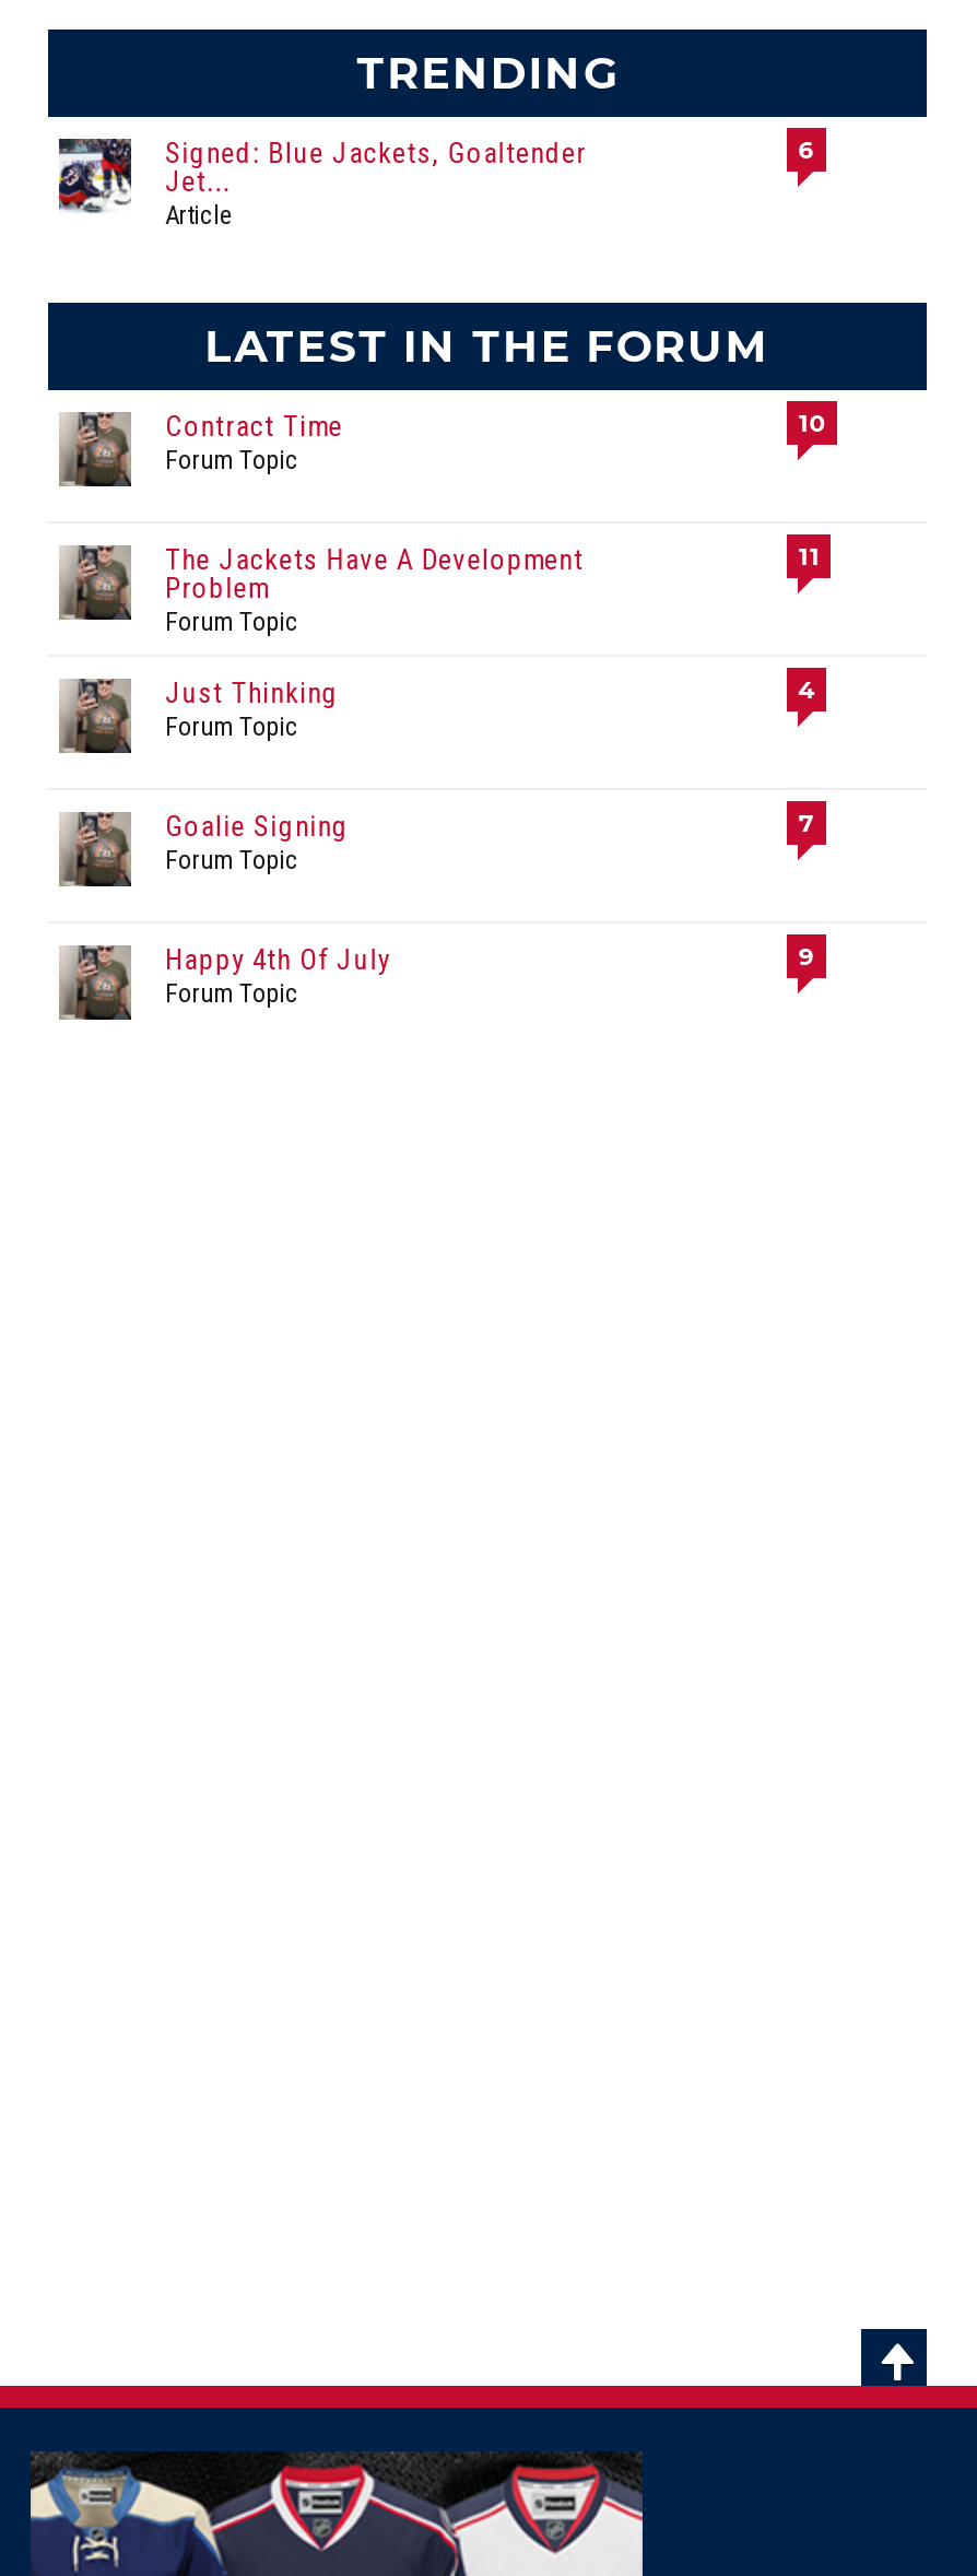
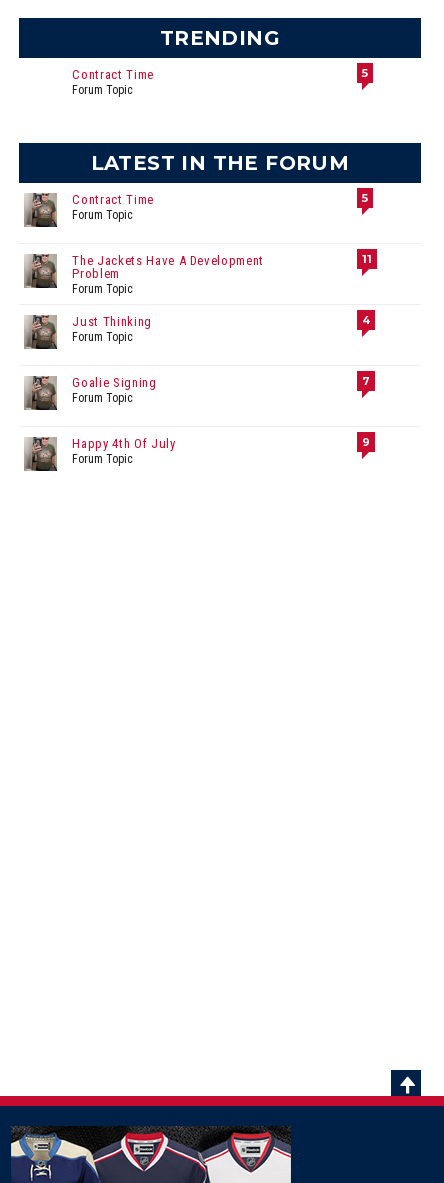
- [image]

- Signed: Blue Jackets, Goaltender
- Jet...
- Article
+ Contract Time
+ Forum Topic

- 6
+ 5

- 10
+ 5
